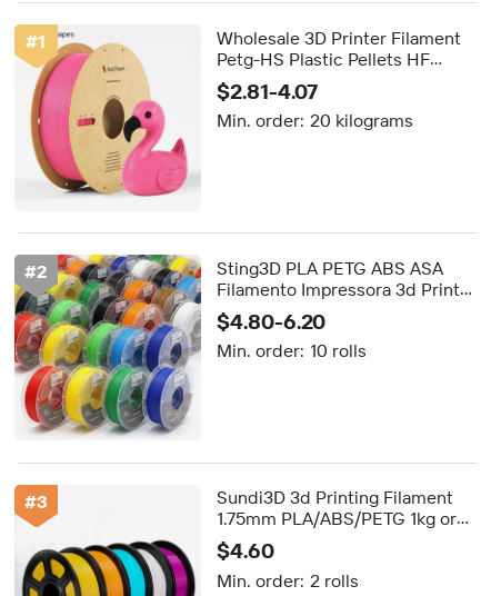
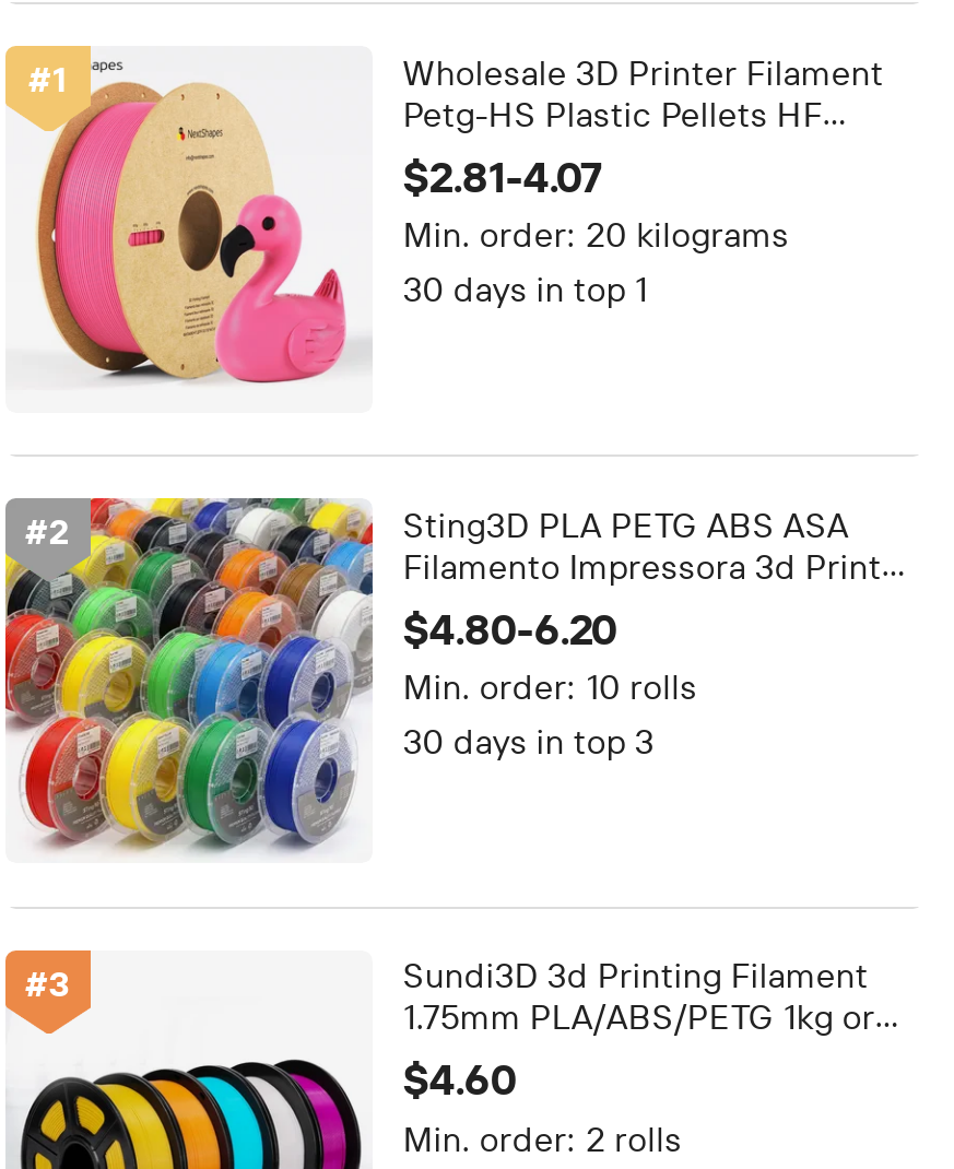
+ 30 days in top 1

+ 30 days in top 3
